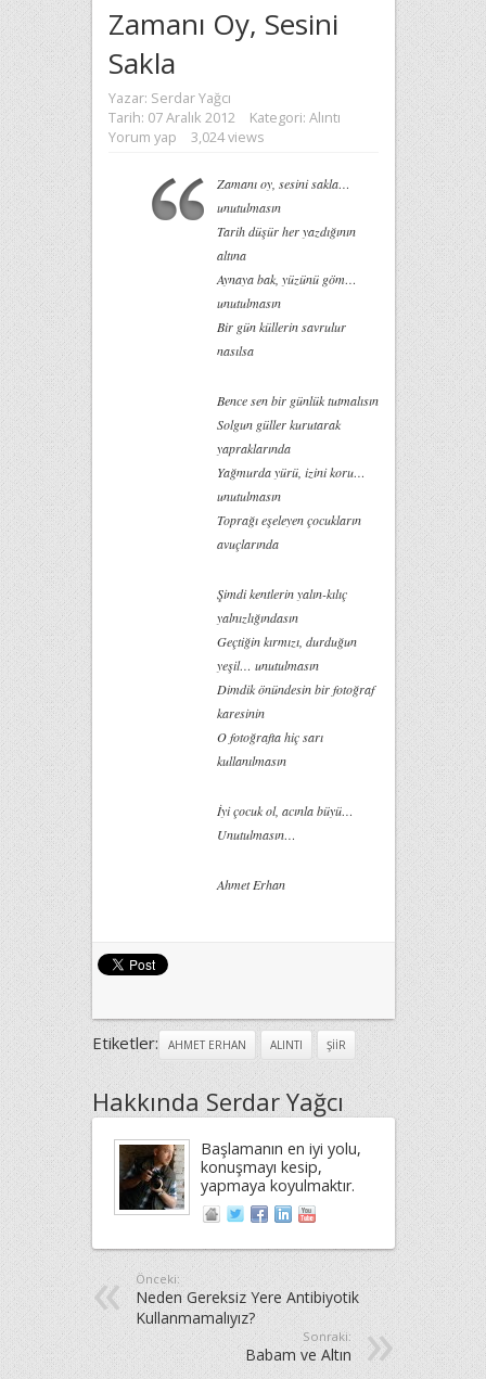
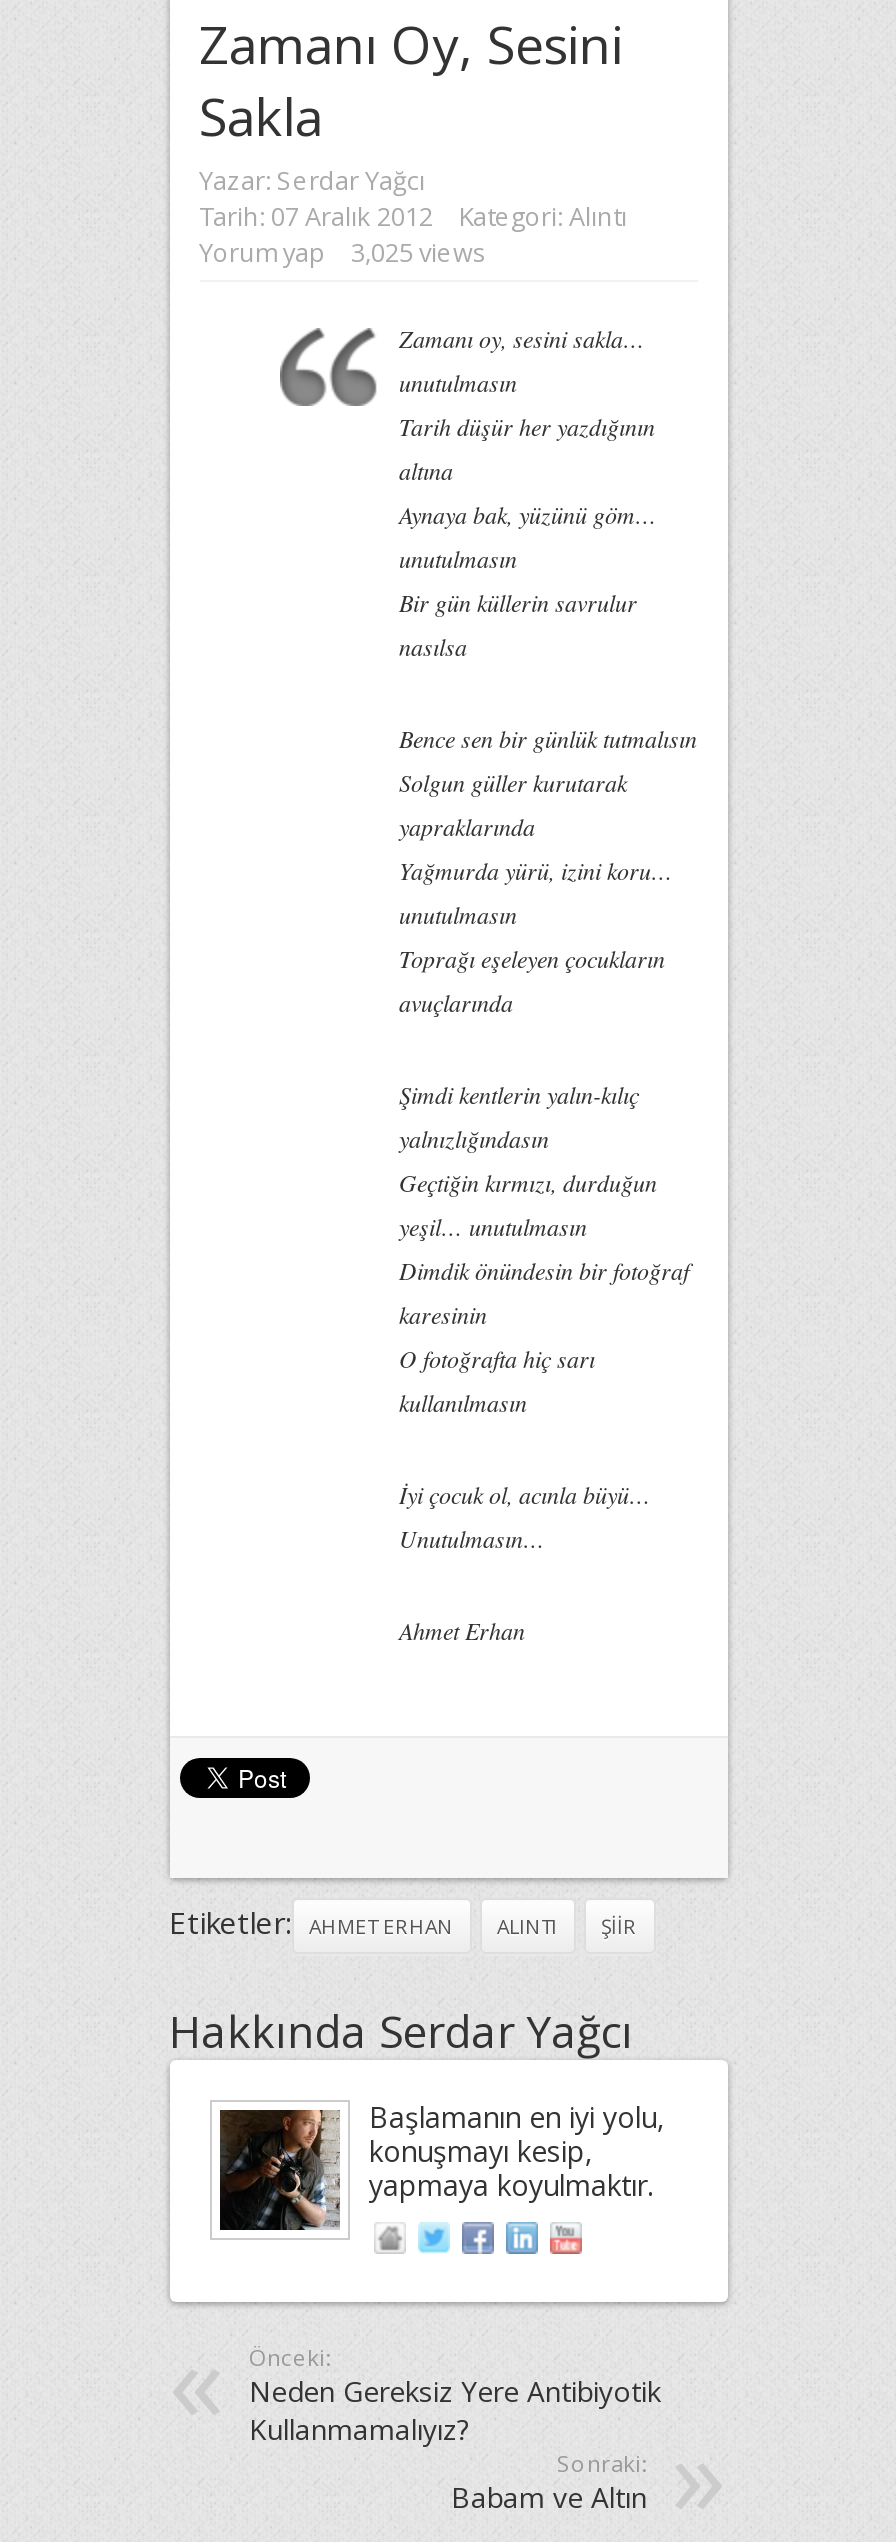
- Yorum yap 3,024 views
+ Yorum yap 3,025 views
